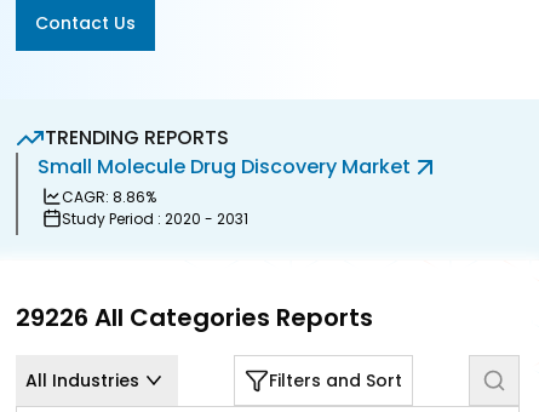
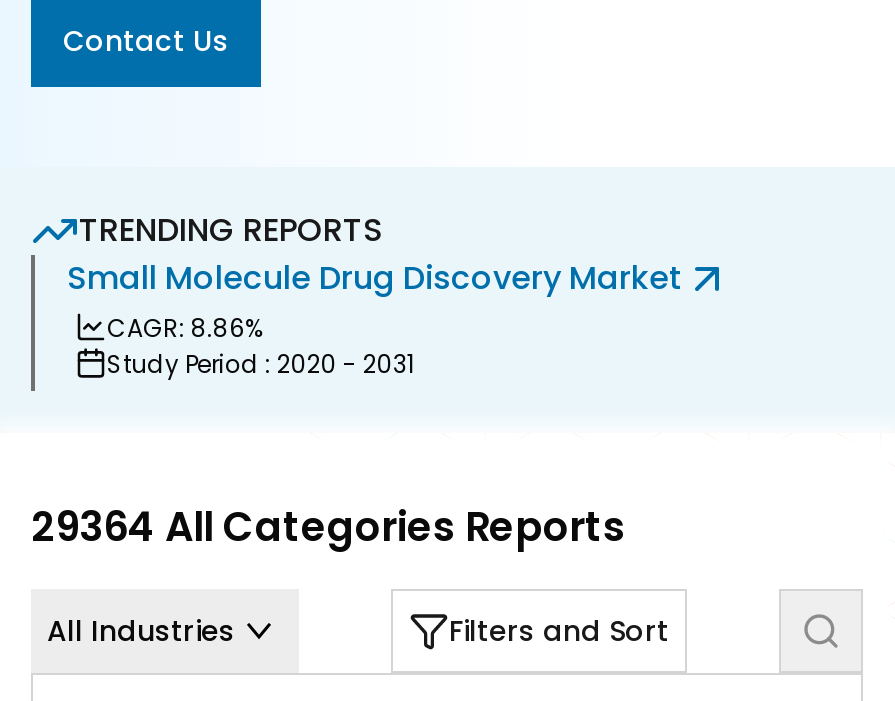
- 29226 All Categories Reports
+ 29364 All Categories Reports
